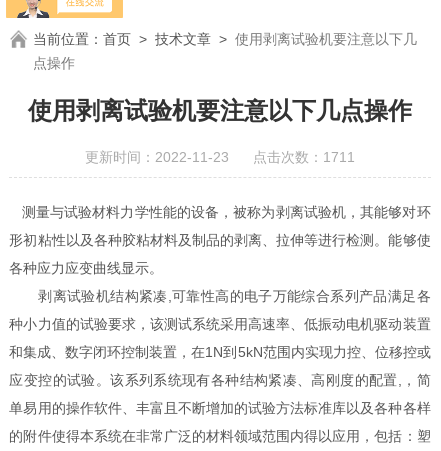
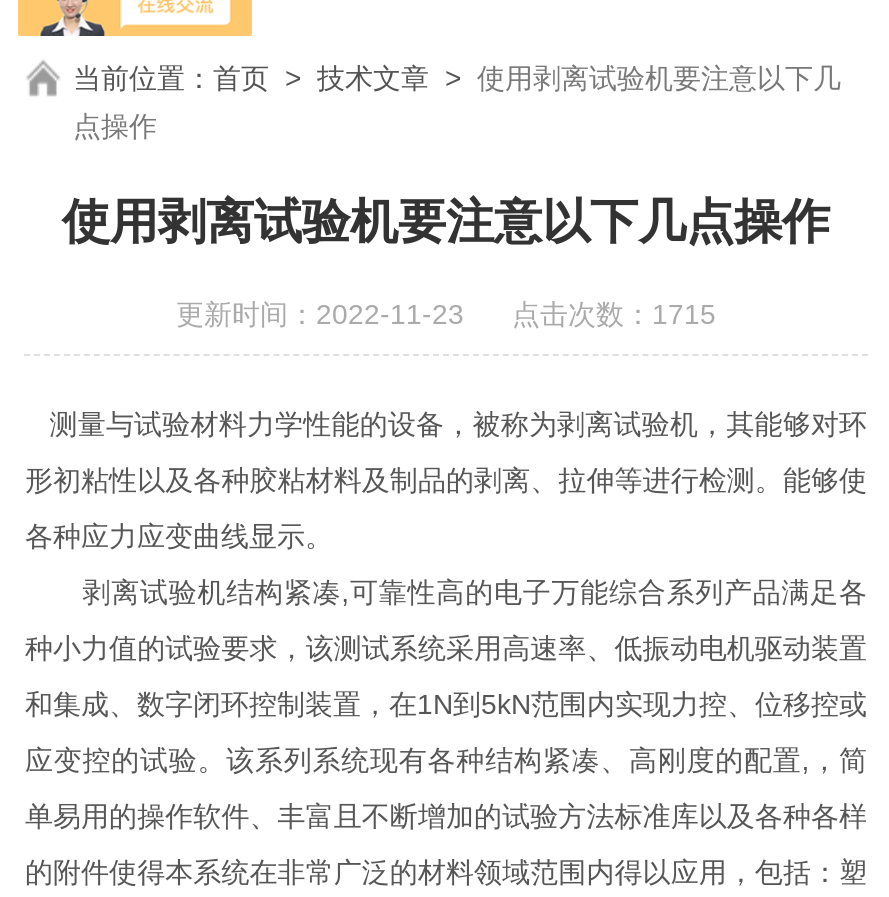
- 更新时间：2022-11-23 点击次数：1711
+ 更新时间：2022-11-23 点击次数：1715
